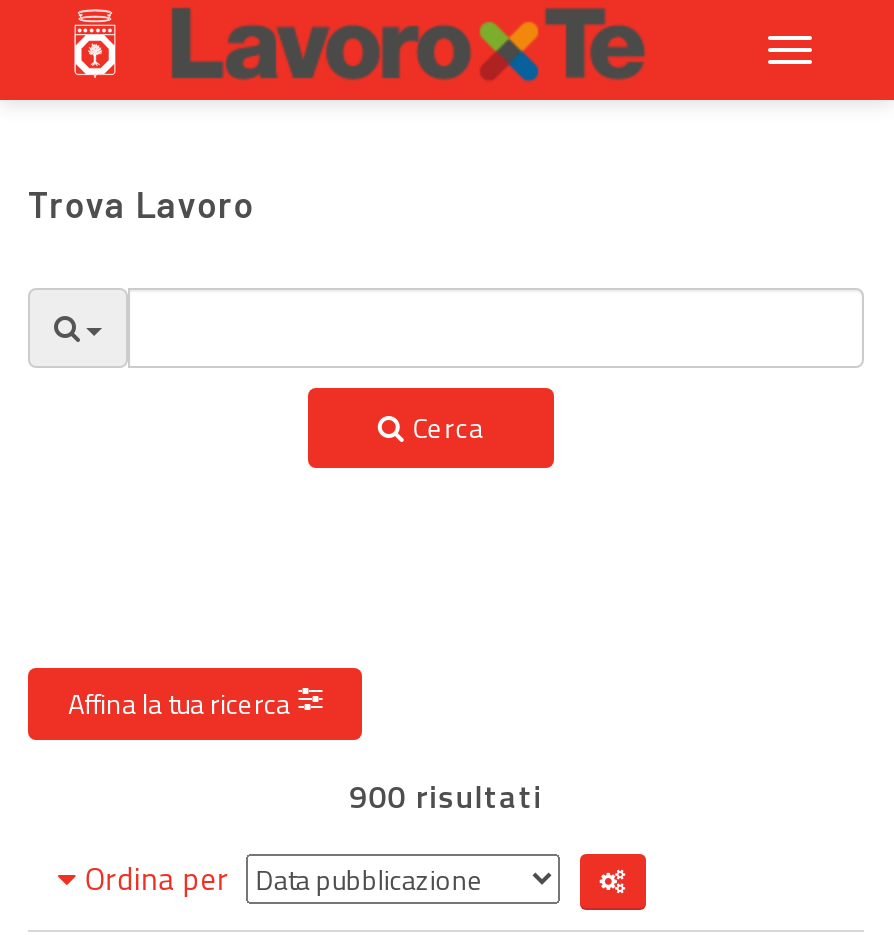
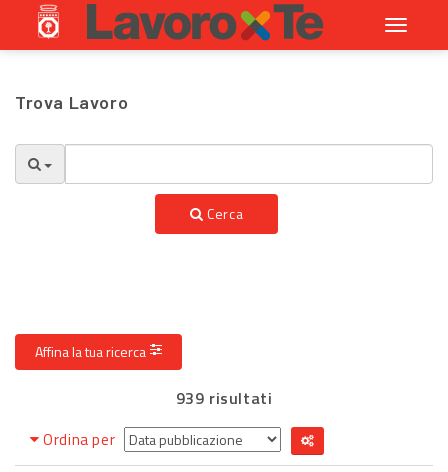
- 900 risultati
+ 939 risultati
